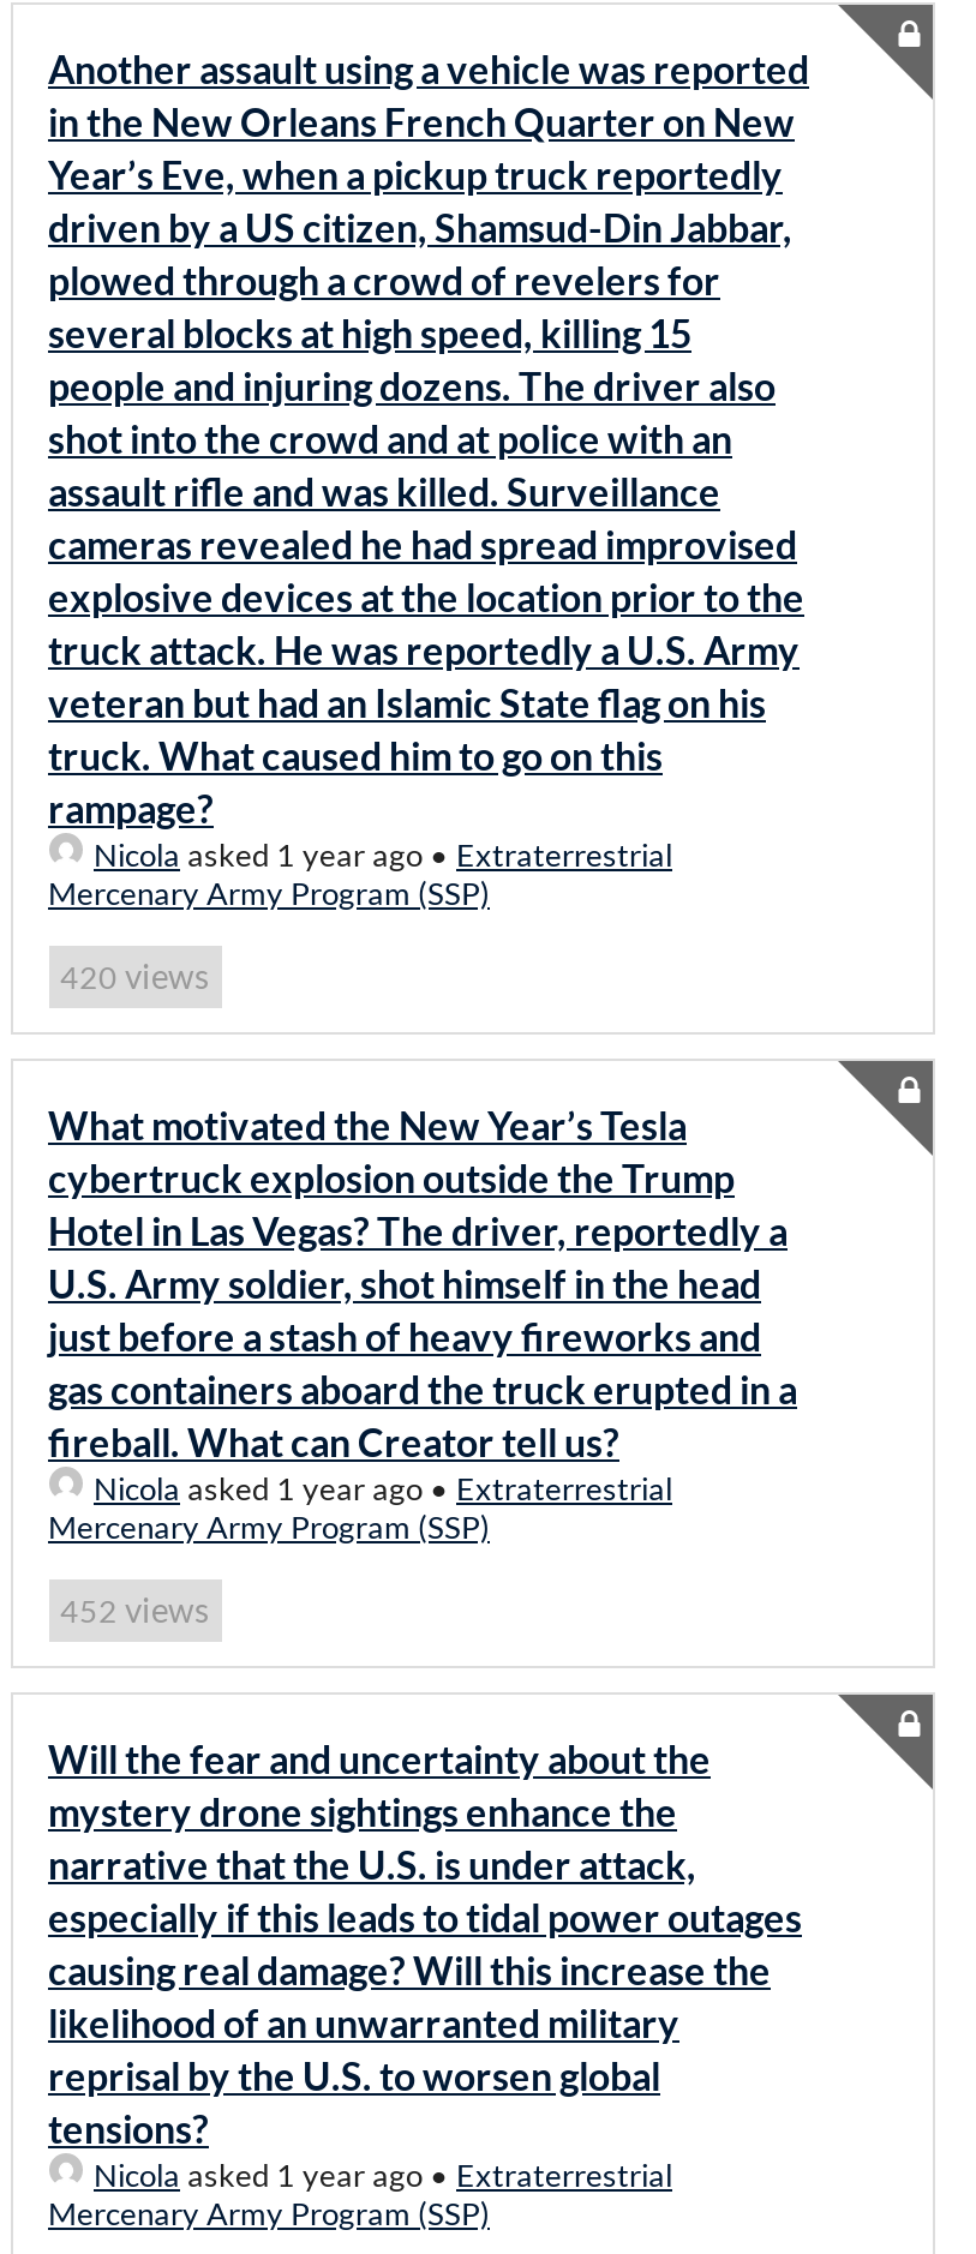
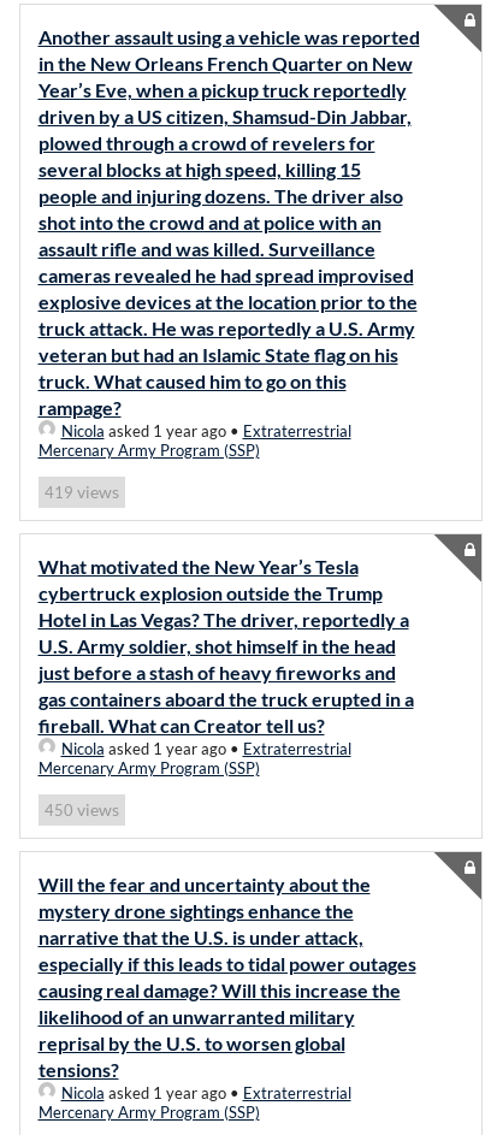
- 420 views
+ 419 views

- 452 views
+ 450 views
